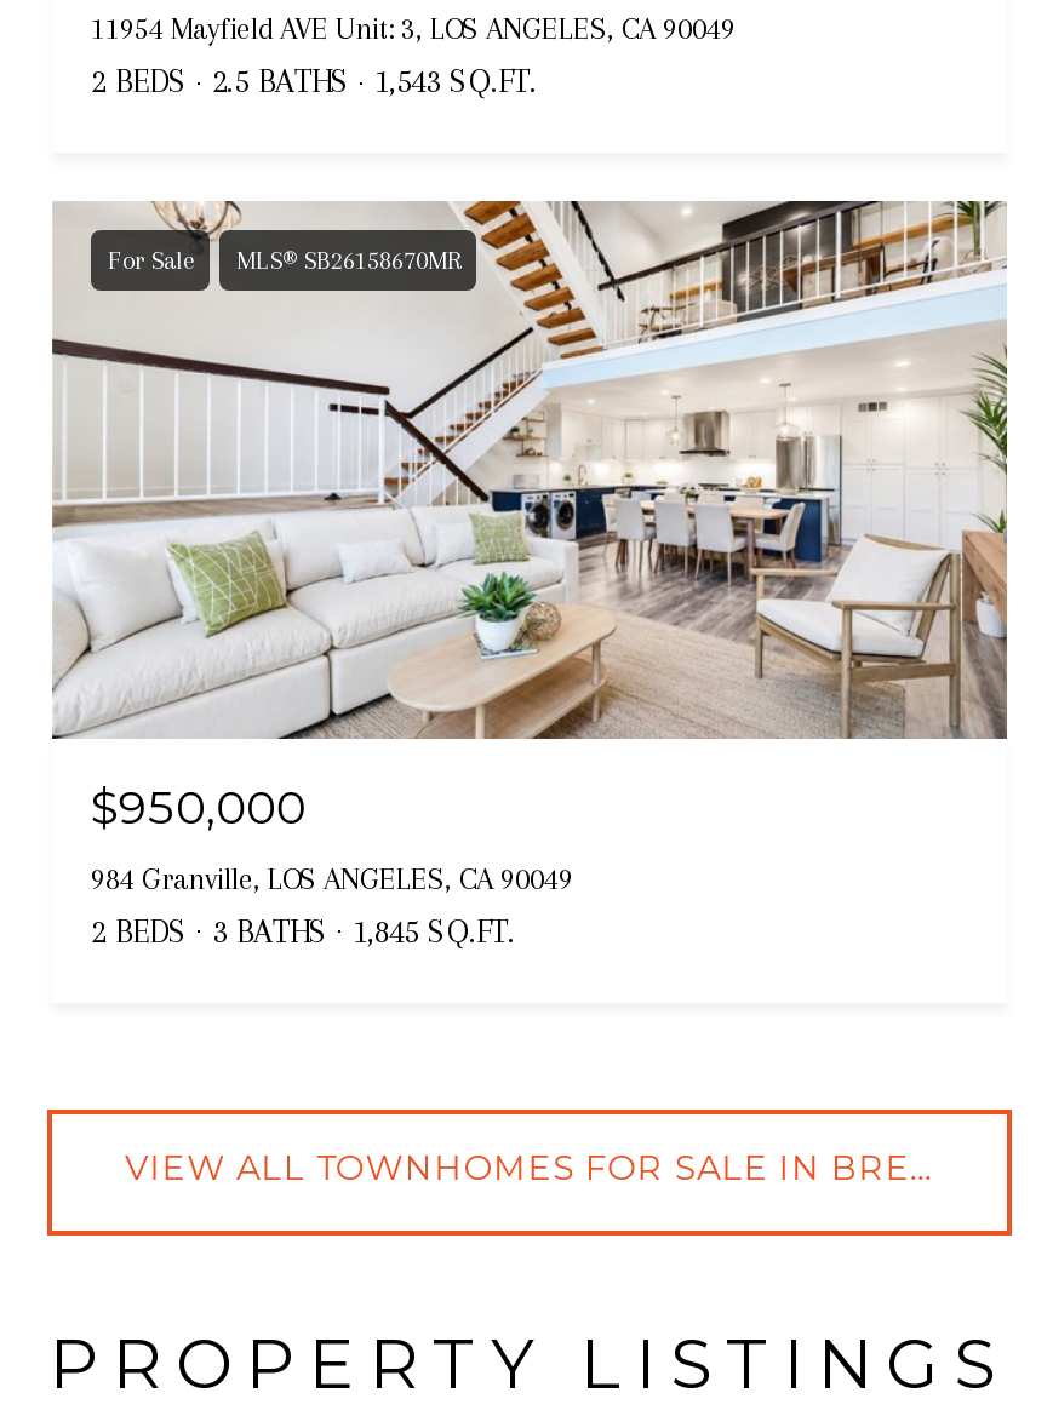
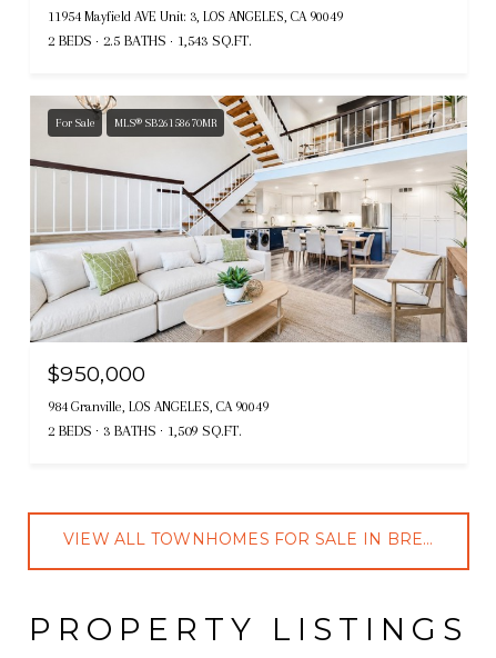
- 2 BEDS 3 BATHS 1,845 SQ.FT.
+ 2 BEDS 3 BATHS 1,509 SQ.FT.
